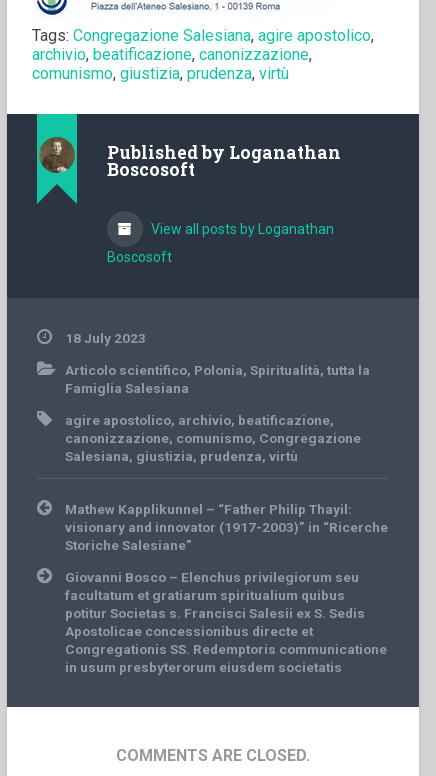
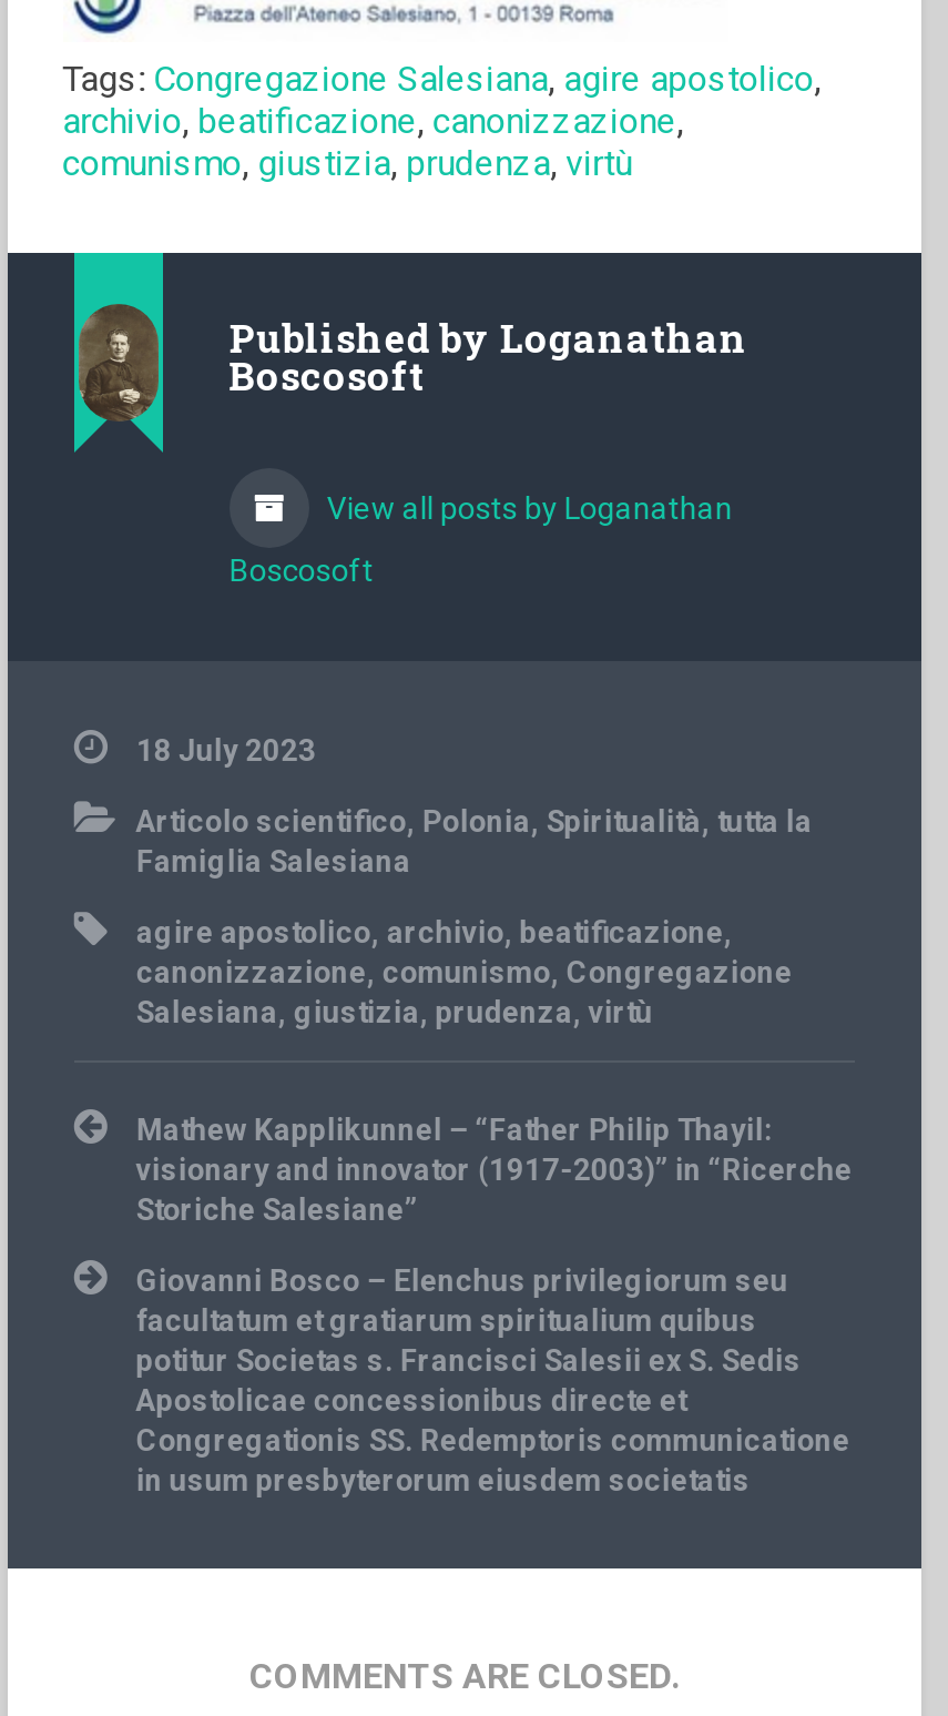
- [image]
+ [image]
